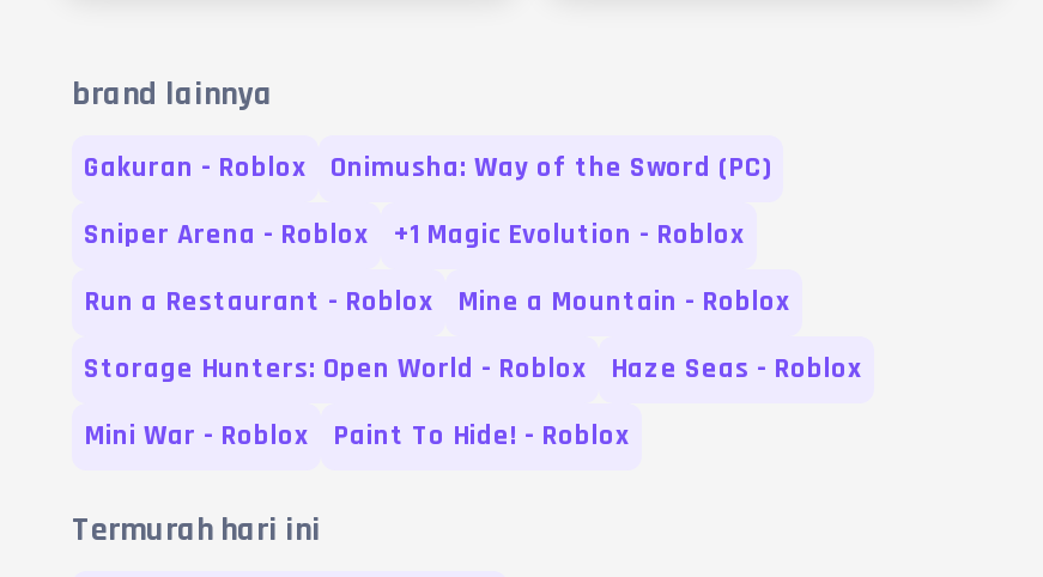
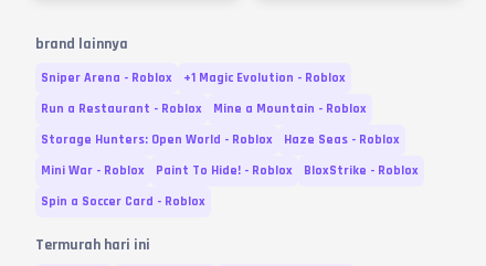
- Gakuran - Roblox
- Onimusha: Way of the Sword (PC)

moved up: Sniper Arena - Roblox | +1 Magic Evolution - Roblox | Run a Restaurant - Roblox | Mine a Mountain - Roblox | Storage Hunters: Open World - Roblox | Haze Seas - Roblox | Mini War - Roblox | Paint To Hide! - Roblox

+ BloxStrike - Roblox
+ Spin a Soccer Card - Roblox
